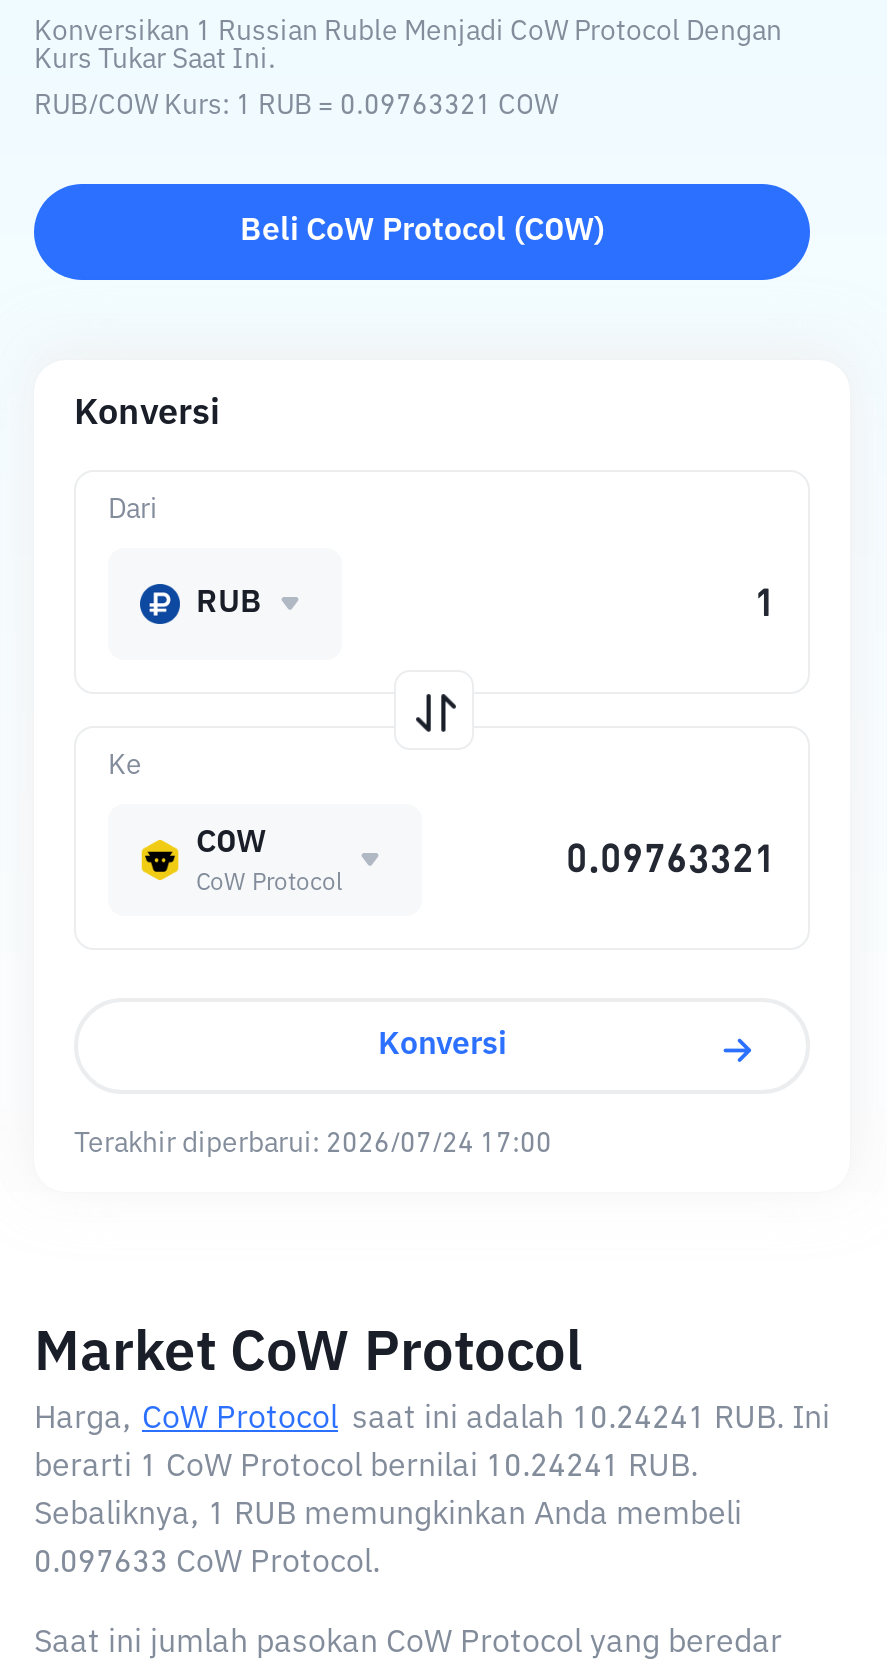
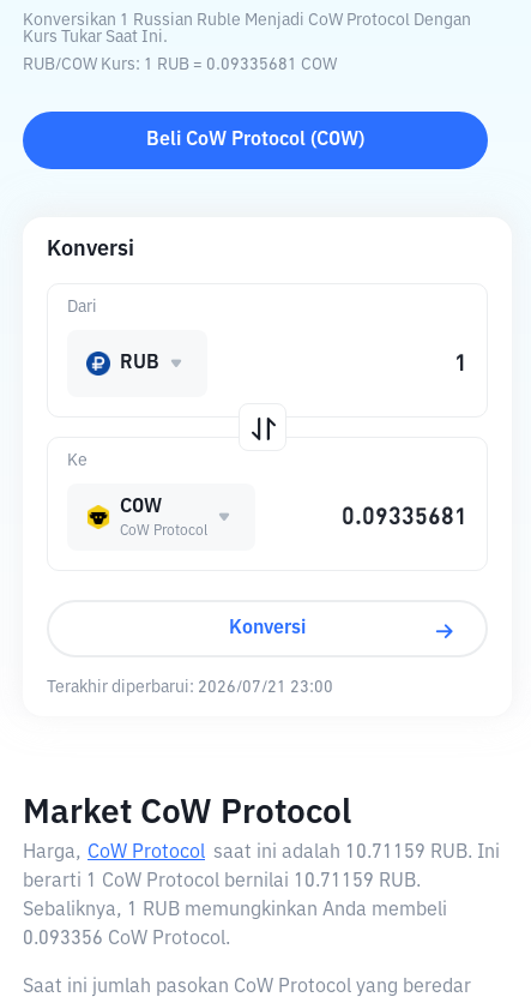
- RUB/COW Kurs: 1 RUB = 0.09763321 COW
+ RUB/COW Kurs: 1 RUB = 0.09335681 COW

- Terakhir diperbarui: 2026/07/24 17:00
+ Terakhir diperbarui: 2026/07/21 23:00

- Harga, CoW Protocol saat ini adalah 10.24241 RUB. Ini
+ Harga, CoW Protocol saat ini adalah 10.71159 RUB. Ini

- berarti 1 CoW Protocol bernilai 10.24241 RUB.
+ berarti 1 CoW Protocol bernilai 10.71159 RUB.

- 0.097633 CoW Protocol.
+ 0.093356 CoW Protocol.
